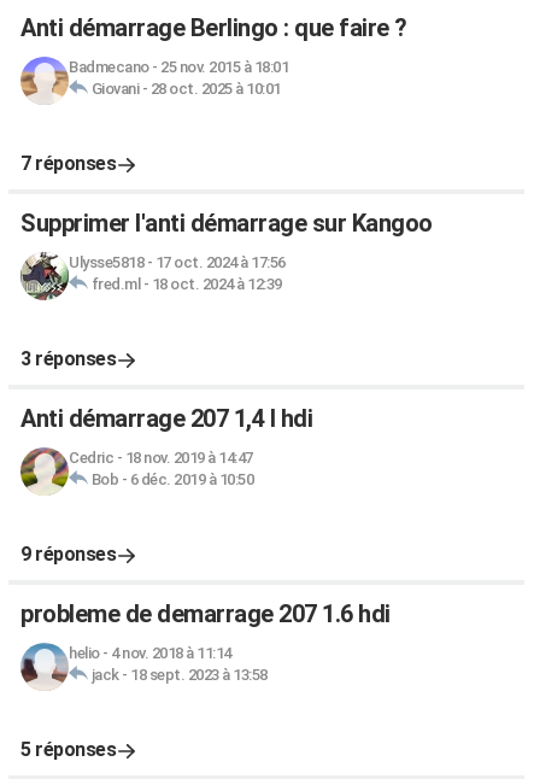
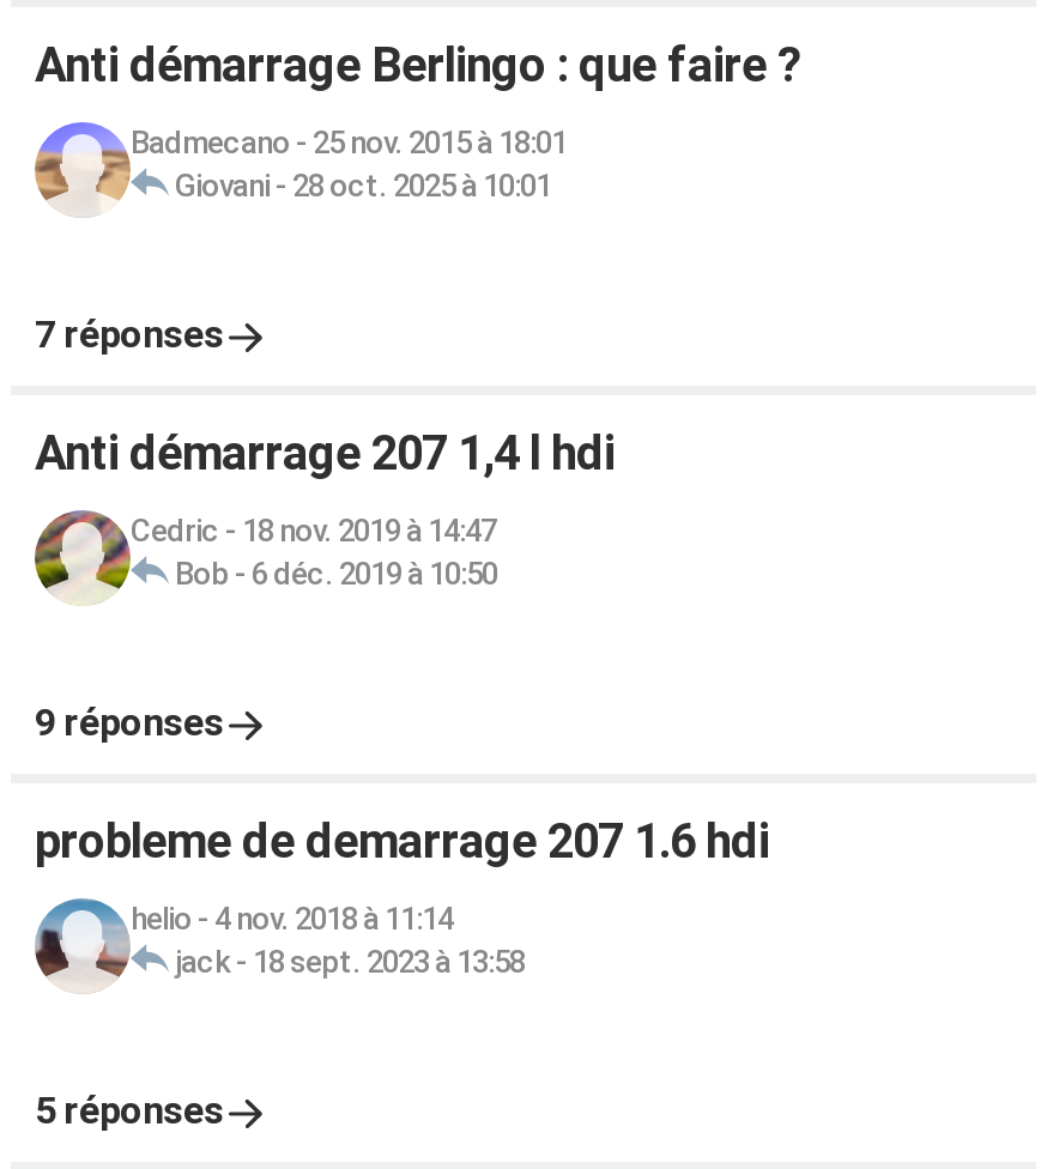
- [image]
- Supprimer l'anti démarrage sur Kangoo
- Ulysse5818 - 17 oct. 2024 à 17:56
- fred.ml - 18 oct. 2024 à 12:39
- 3 réponses
